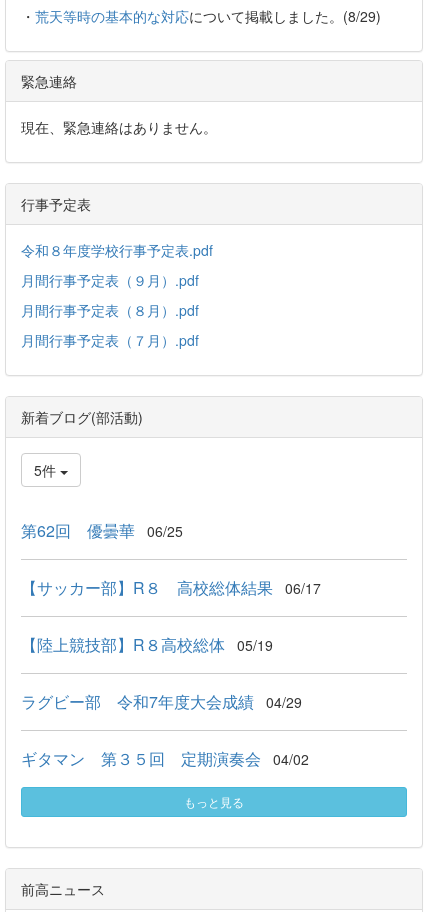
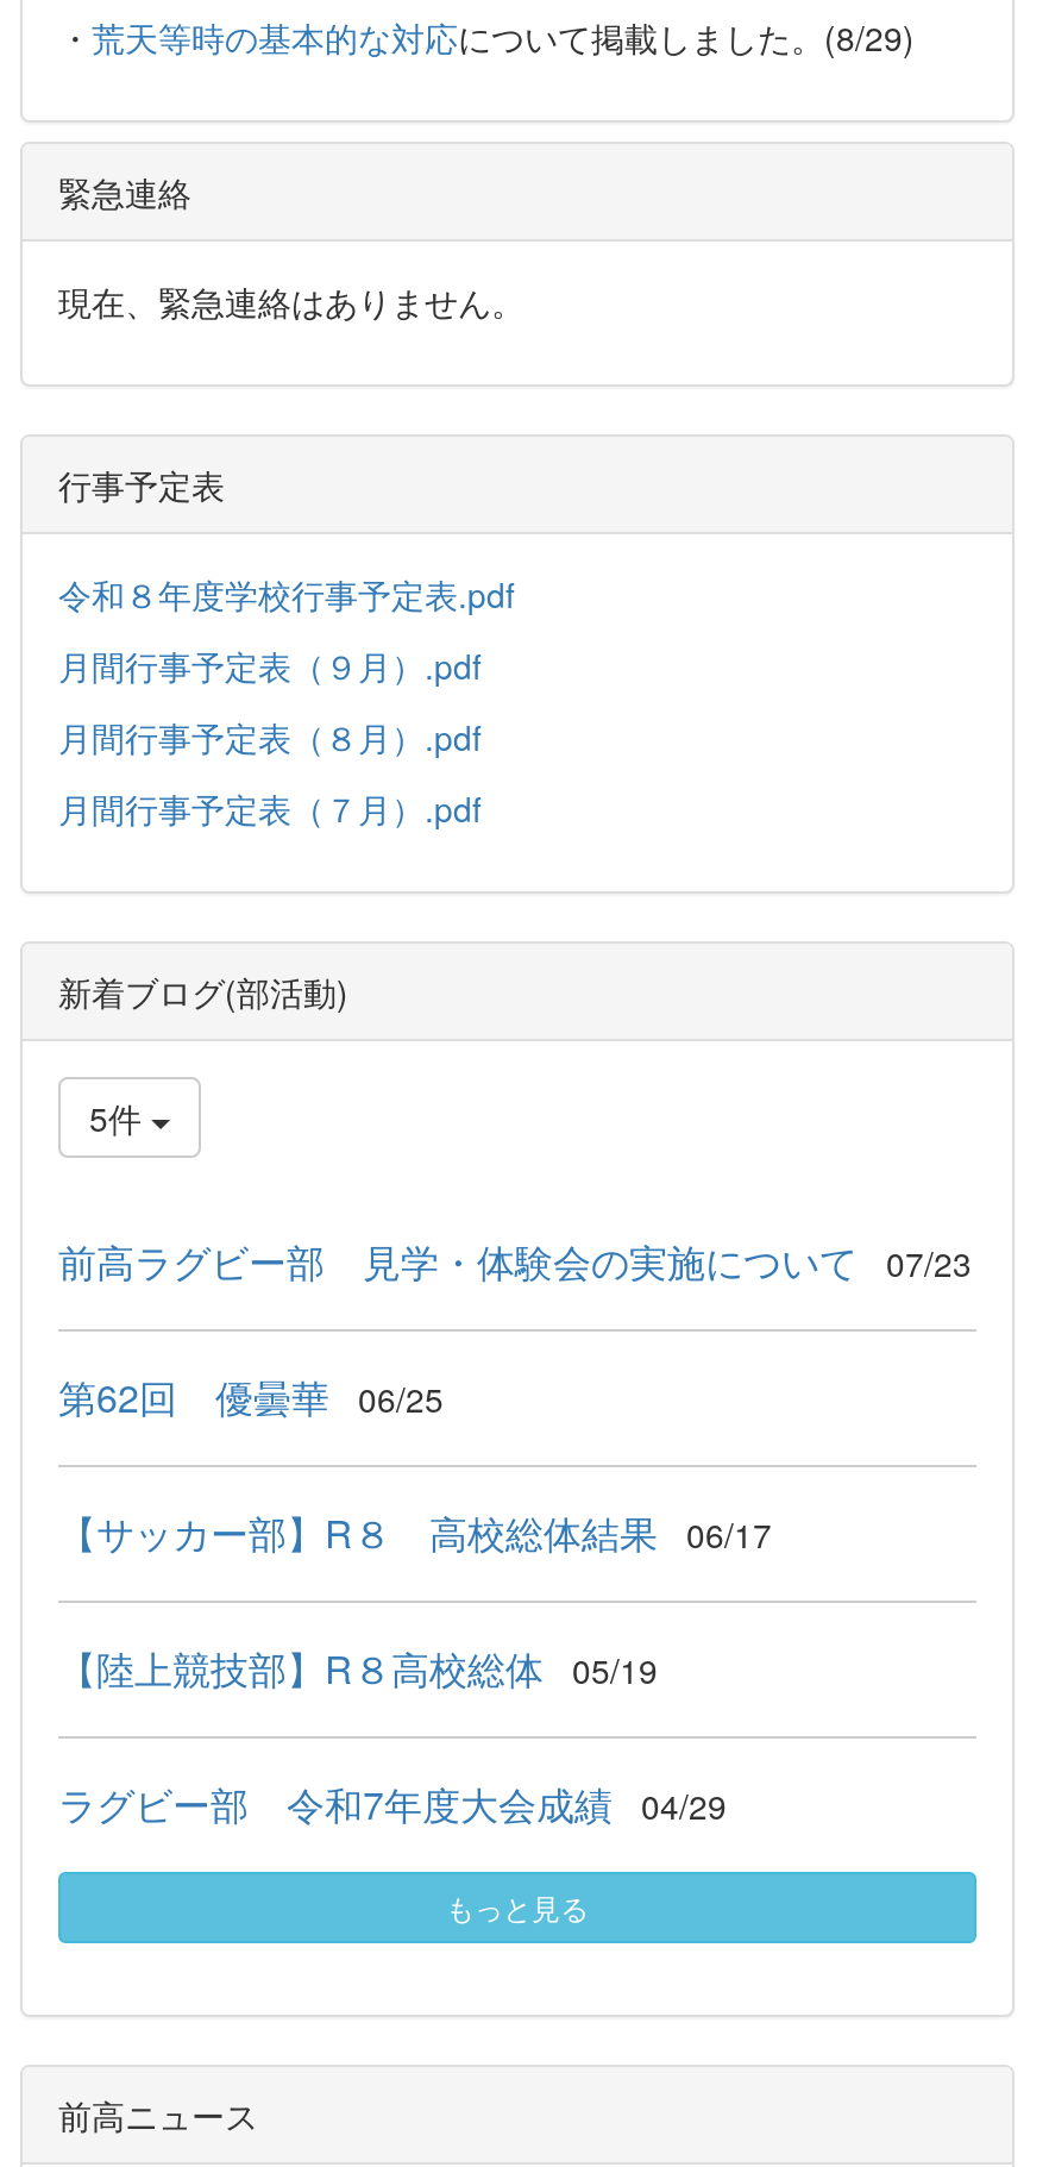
+ 前高ラグビー部 見学・体験会の実施について 07/23

moved down: 第62回 優曇華 06/25 | 【サッカー部】R８ 高校総体結果 06/17 | 【陸上競技部】R８高校総体 05/19 | ラグビー部 令和7年度大会成績 04/29

- ギタマン 第３５回 定期演奏会 04/02
